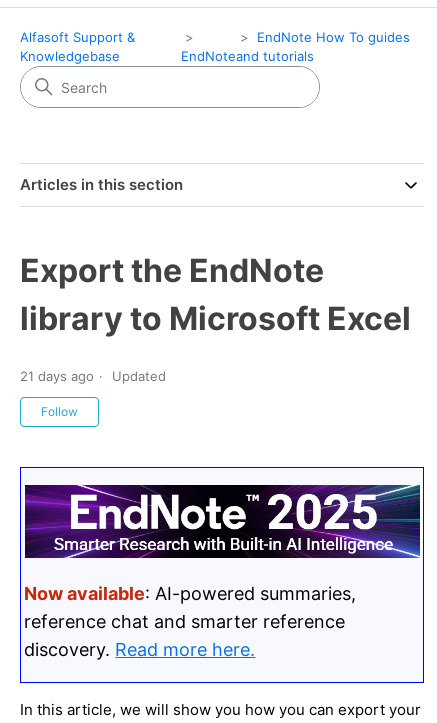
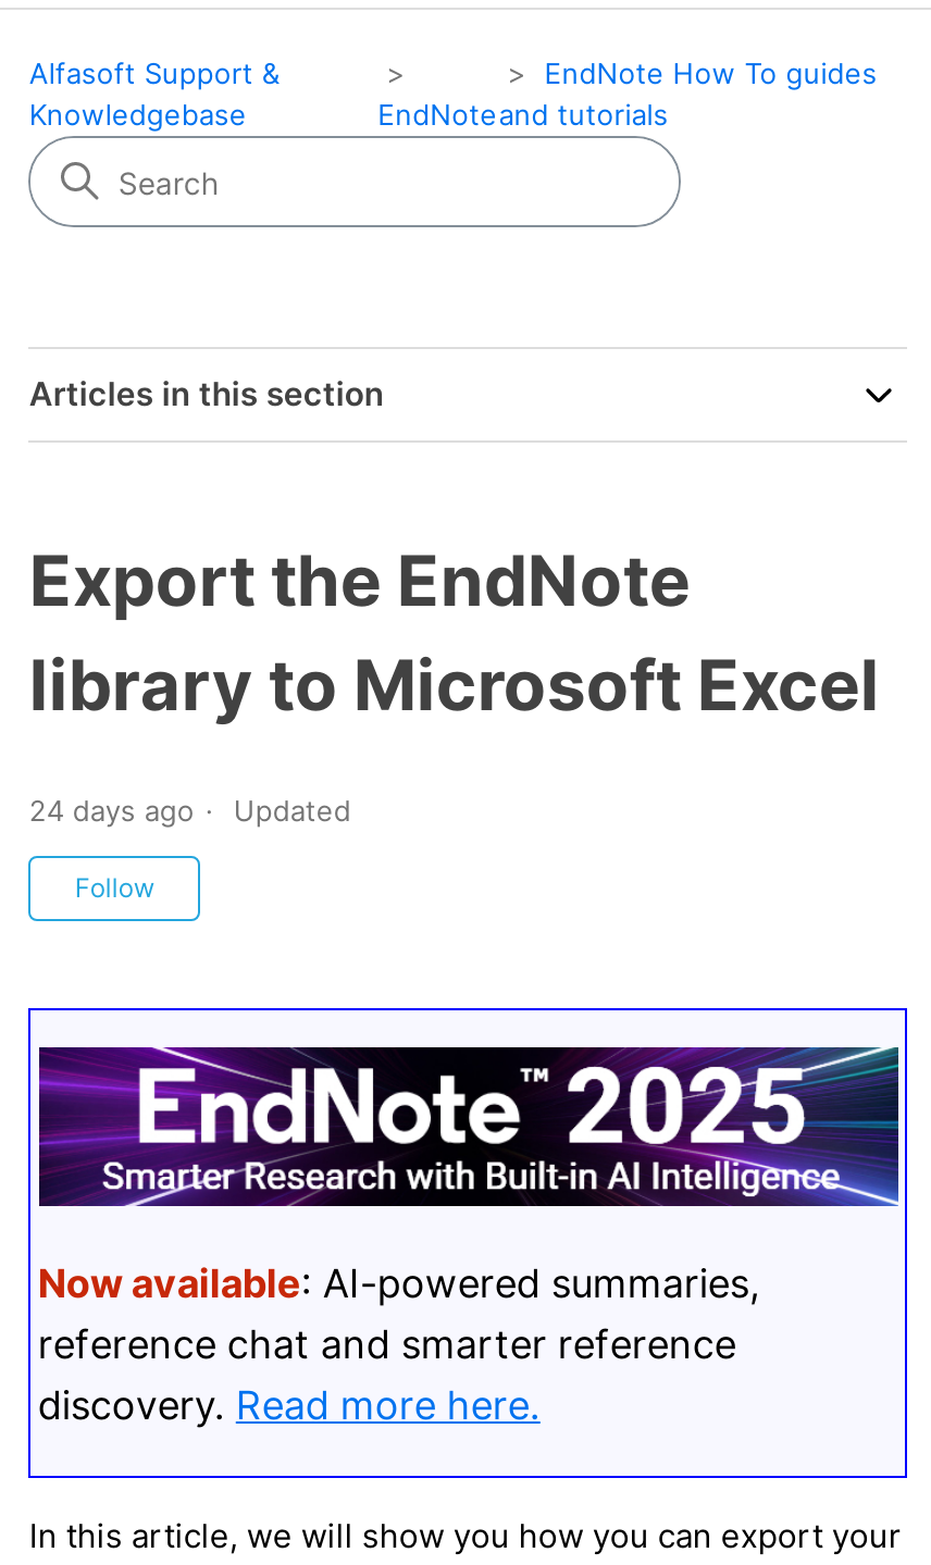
- 21 days ago Updated
+ 24 days ago Updated
